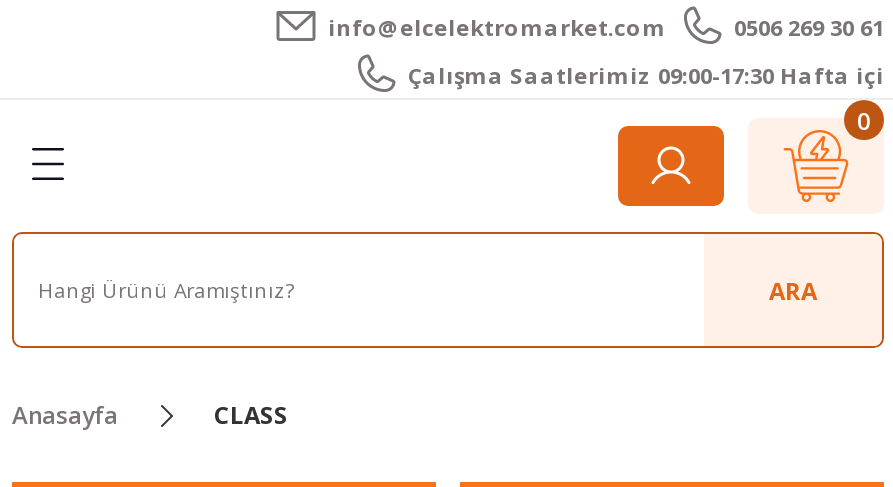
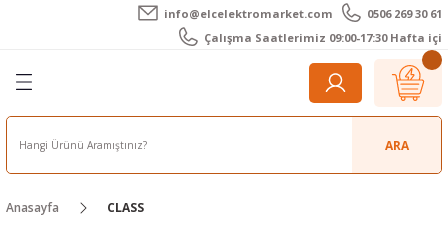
- 0
